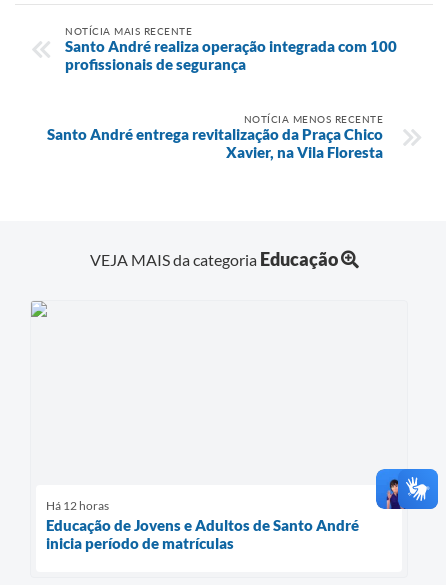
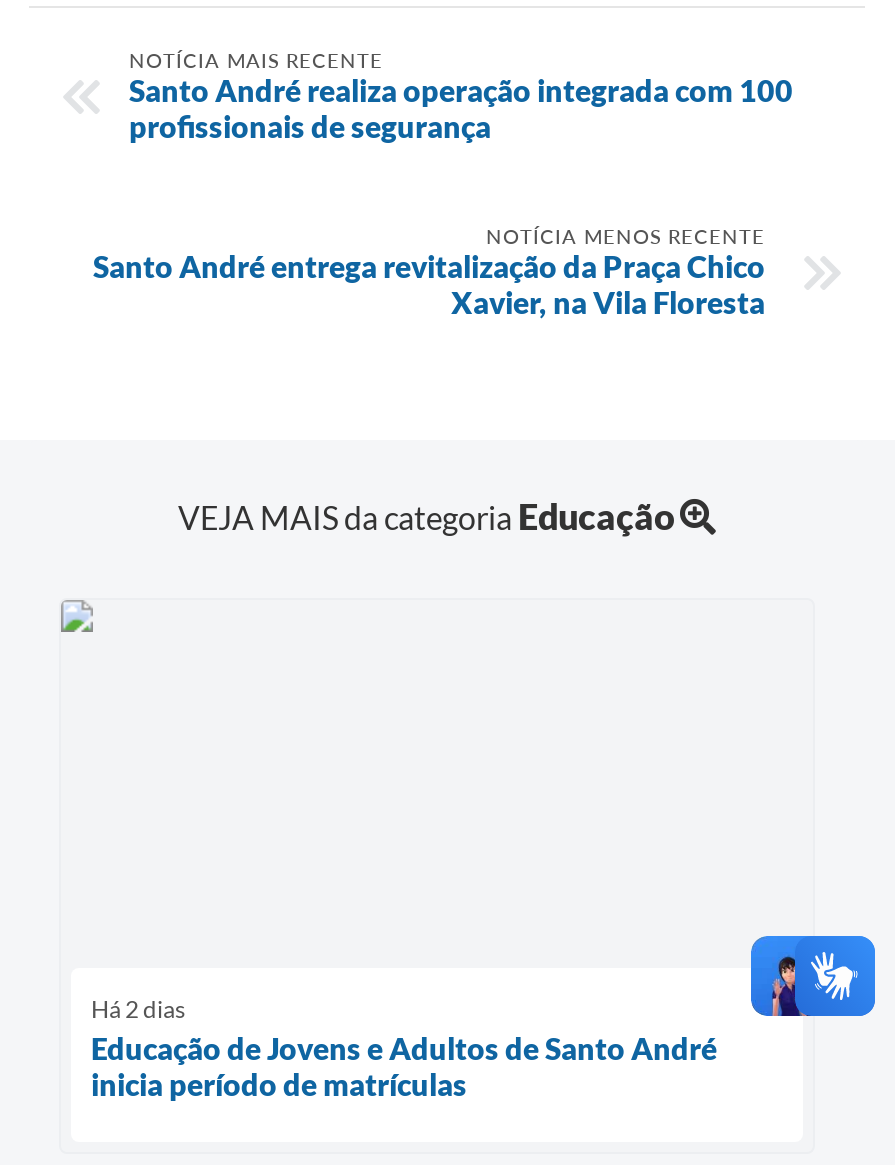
- Há 12 horas
+ Há 2 dias
